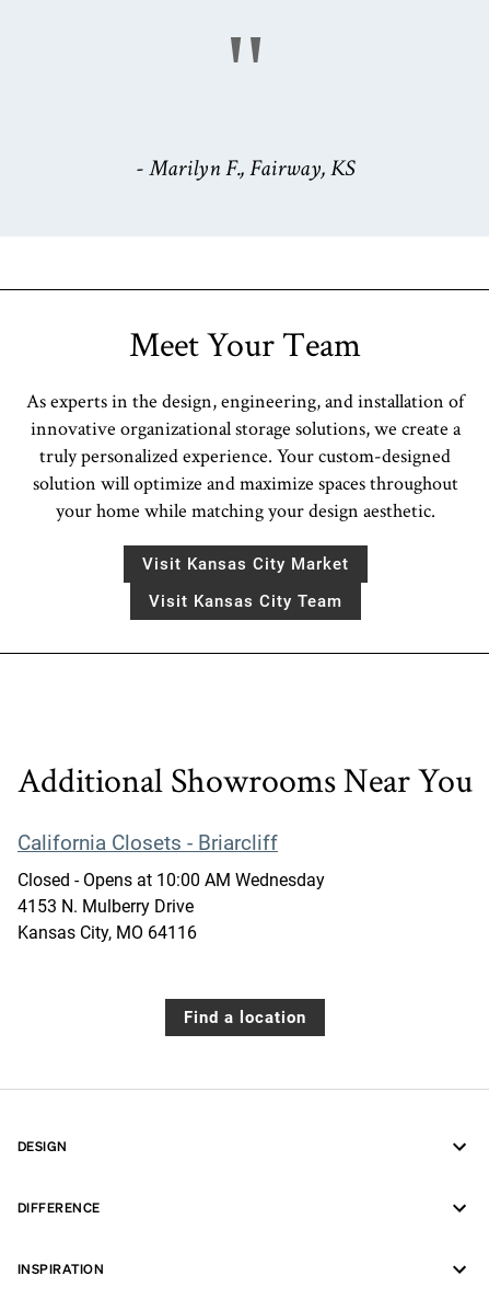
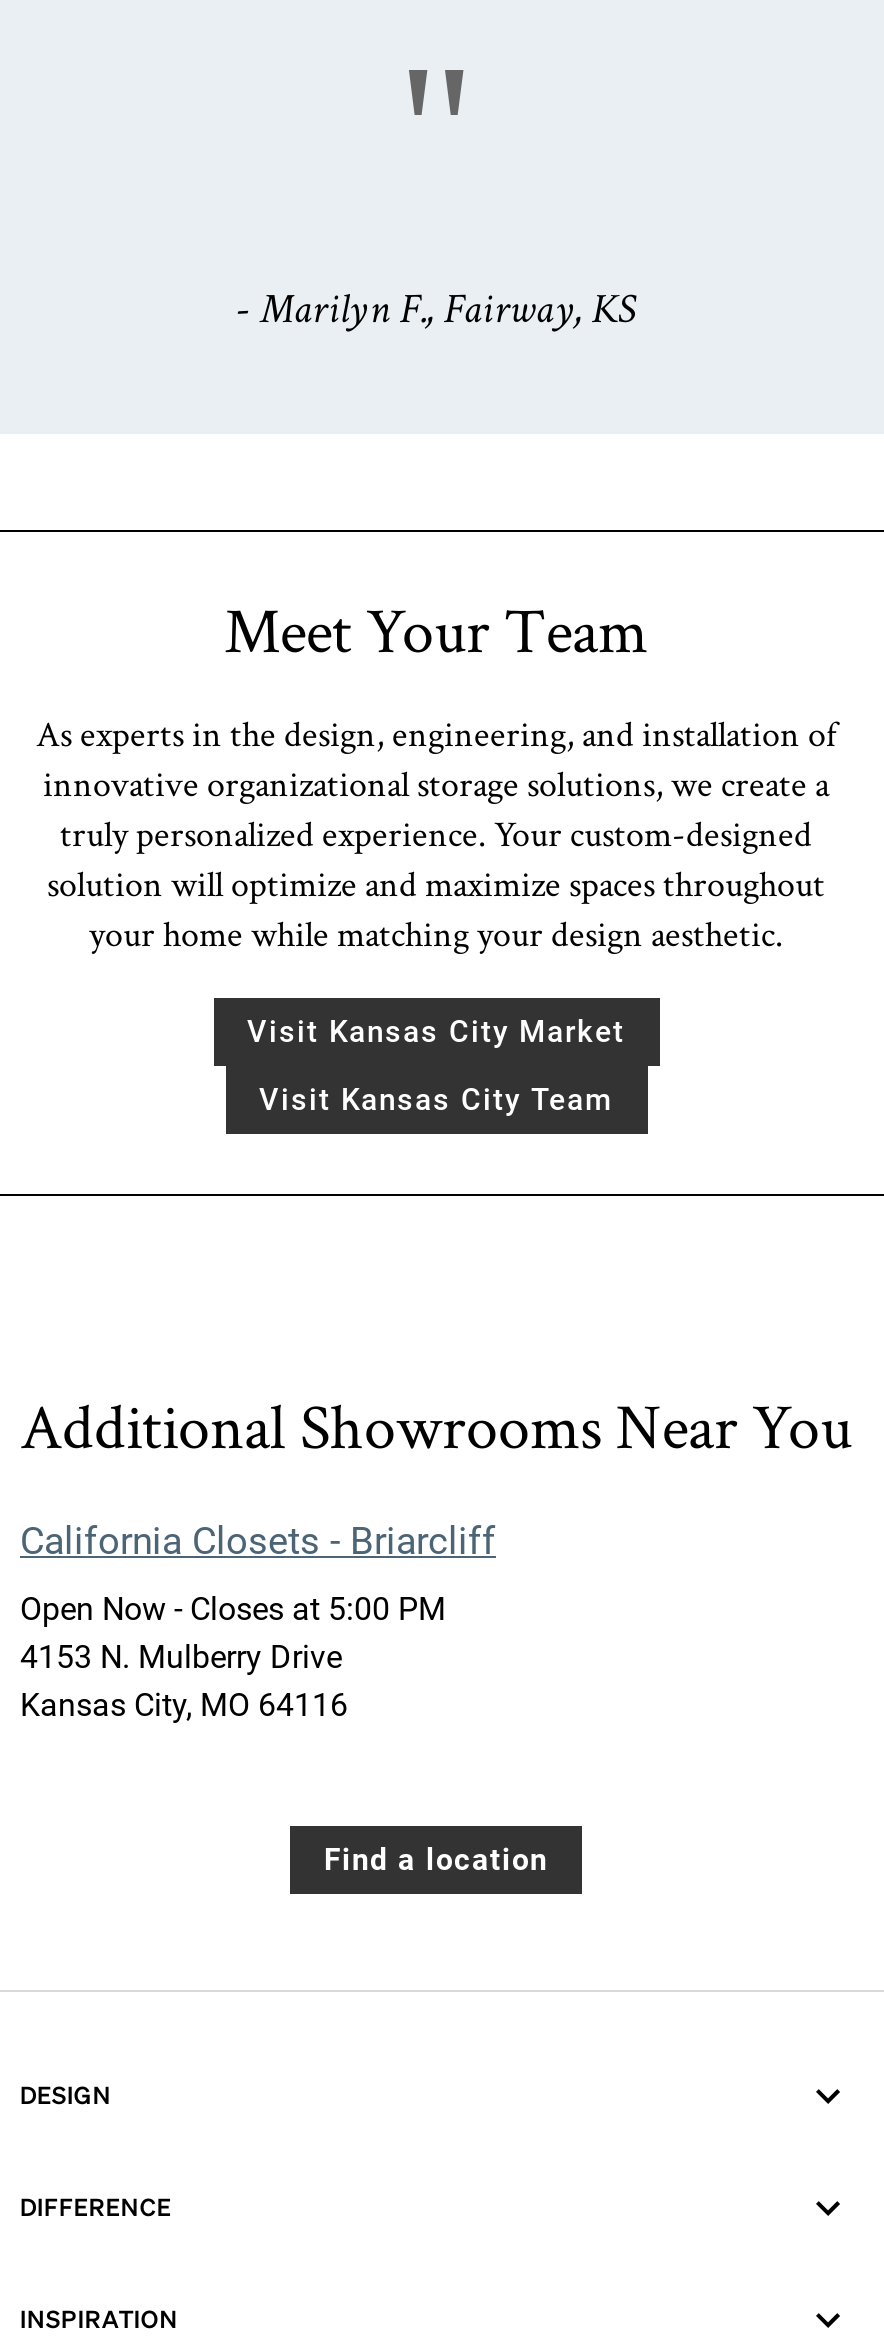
- Closed - Opens at 10:00 AM Wednesday
+ Open Now - Closes at 5:00 PM
